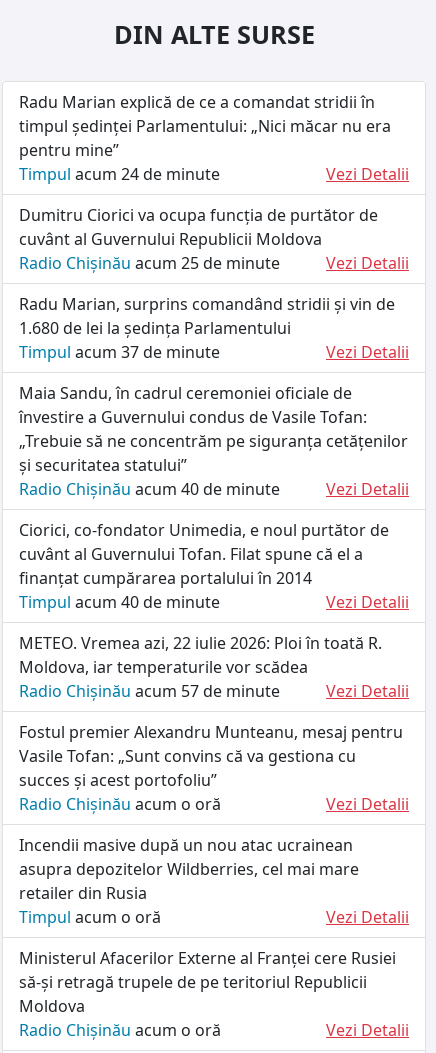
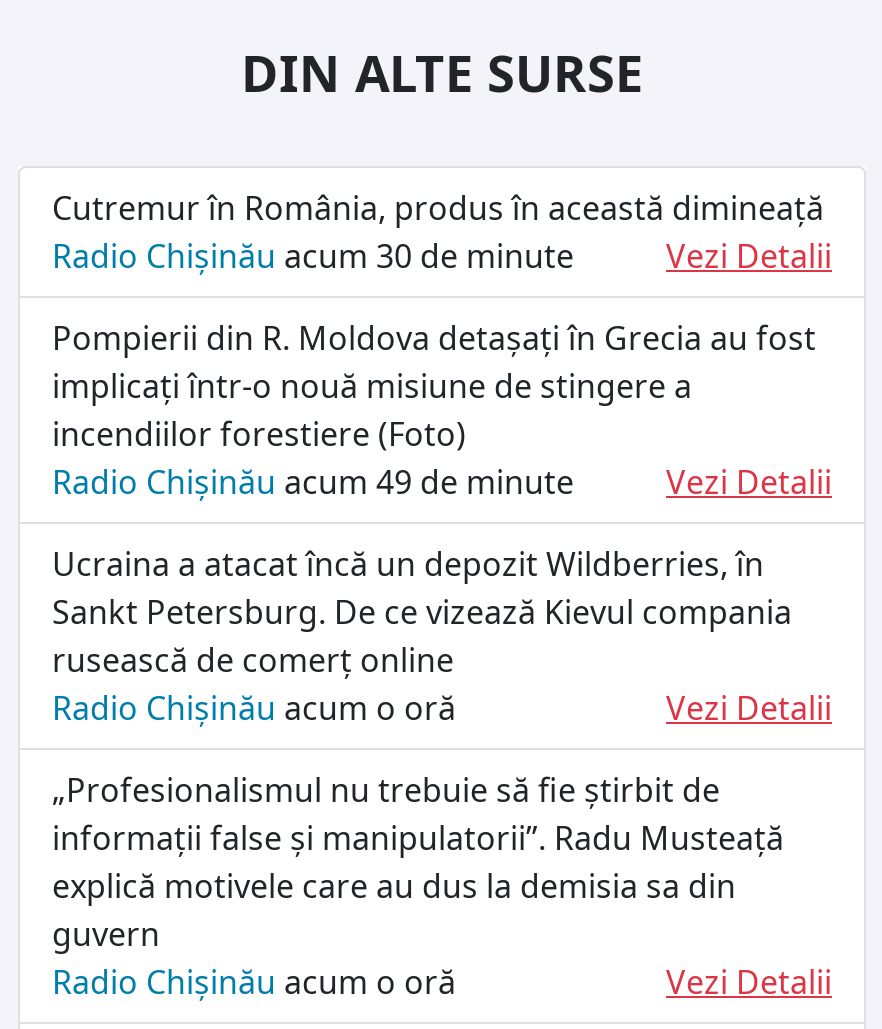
- Radu Marian explică de ce a comandat stridii în
- timpul ședinței Parlamentului: „Nici măcar nu era
- pentru mine”
- Timpul acum 24 de minute
+ Cutremur în România, produs în această dimineață
+ Radio Chișinău acum 30 de minute

- Dumitru Ciorici va ocupa funcția de purtător de
- cuvânt al Guvernului Republicii Moldova
- Radio Chișinău acum 25 de minute
+ Pompierii din R. Moldova detașați în Grecia au fost
+ implicați într-o nouă misiune de stingere a
+ incendiilor forestiere (Foto)
+ Radio Chișinău acum 49 de minute

- Radu Marian, surprins comandând stridii și vin de
- 1.680 de lei la ședința Parlamentului
- Timpul acum 37 de minute
- Vezi Detalii
- Maia Sandu, în cadrul ceremoniei oficiale de
- învestire a Guvernului condus de Vasile Tofan:
- „Trebuie să ne concentrăm pe siguranța cetățenilor
- și securitatea statului”
- Radio Chișinău acum 40 de minute
- Vezi Detalii
- Ciorici, co-fondator Unimedia, e noul purtător de
- cuvânt al Guvernului Tofan. Filat spune că el a
- finanțat cumpărarea portalului în 2014
- Timpul acum 40 de minute
- Vezi Detalii
- METEO. Vremea azi, 22 iulie 2026: Ploi în toată R.
- Moldova, iar temperaturile vor scădea
- Radio Chișinău acum 57 de minute
- Vezi Detalii
- Fostul premier Alexandru Munteanu, mesaj pentru
- Vasile Tofan: „Sunt convins că va gestiona cu
- succes și acest portofoliu”
+ Ucraina a atacat încă un depozit Wildberries, în
+ Sankt Petersburg. De ce vizează Kievul compania
+ rusească de comerț online

- Incendii masive după un nou atac ucrainean
- asupra depozitelor Wildberries, cel mai mare
- retailer din Rusia
- Timpul acum o oră
- Vezi Detalii
- Ministerul Afacerilor Externe al Franței cere Rusiei
- să-și retragă trupele de pe teritoriul Republicii
- Moldova
+ „Profesionalismul nu trebuie să fie știrbit de
+ informații false și manipulatorii”. Radu Musteață
+ explică motivele care au dus la demisia sa din
+ guvern
